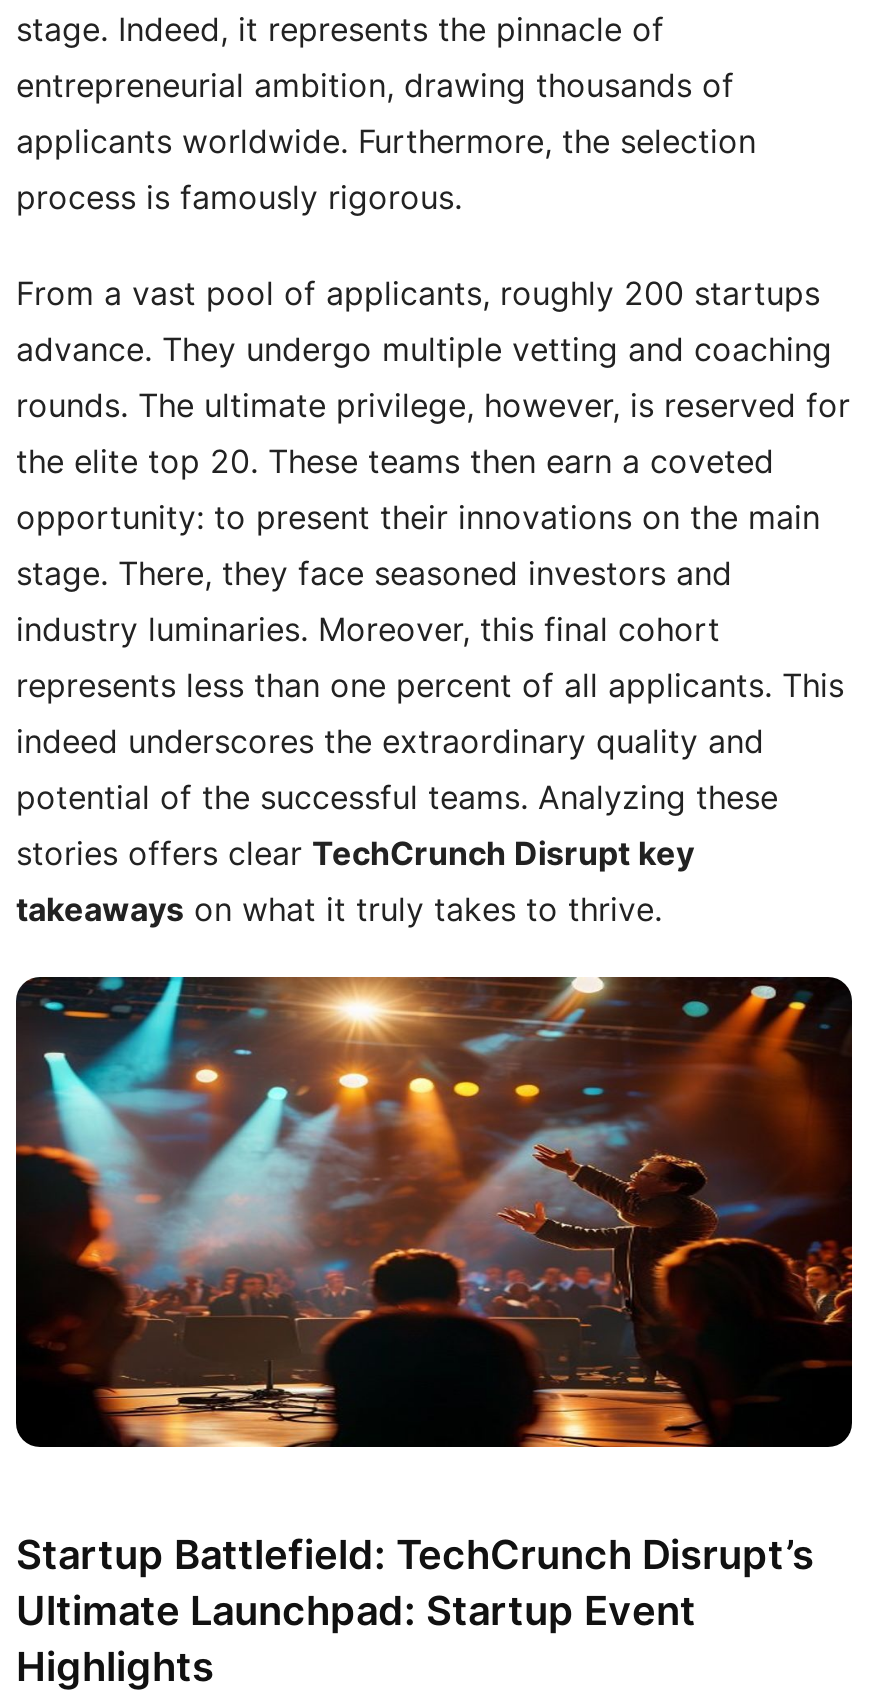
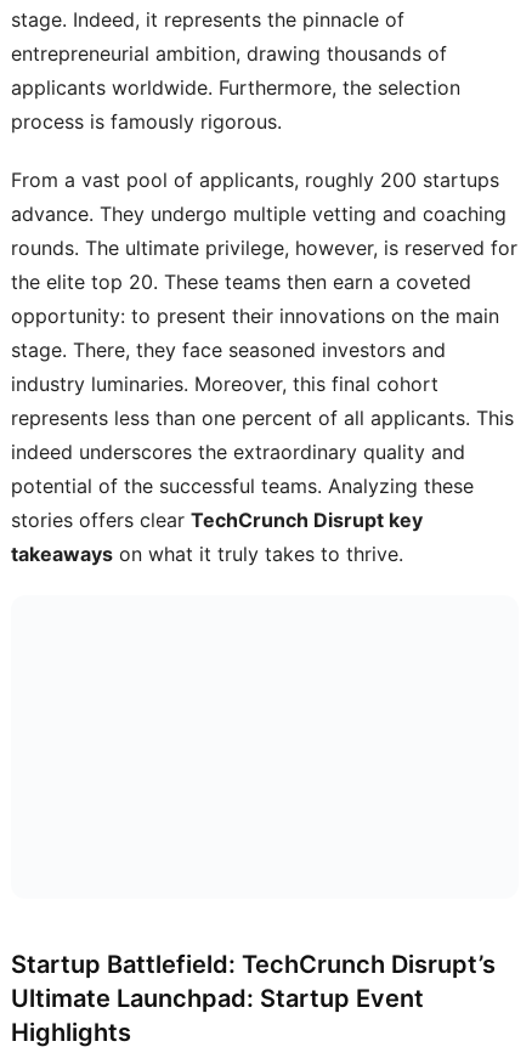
- [image]
